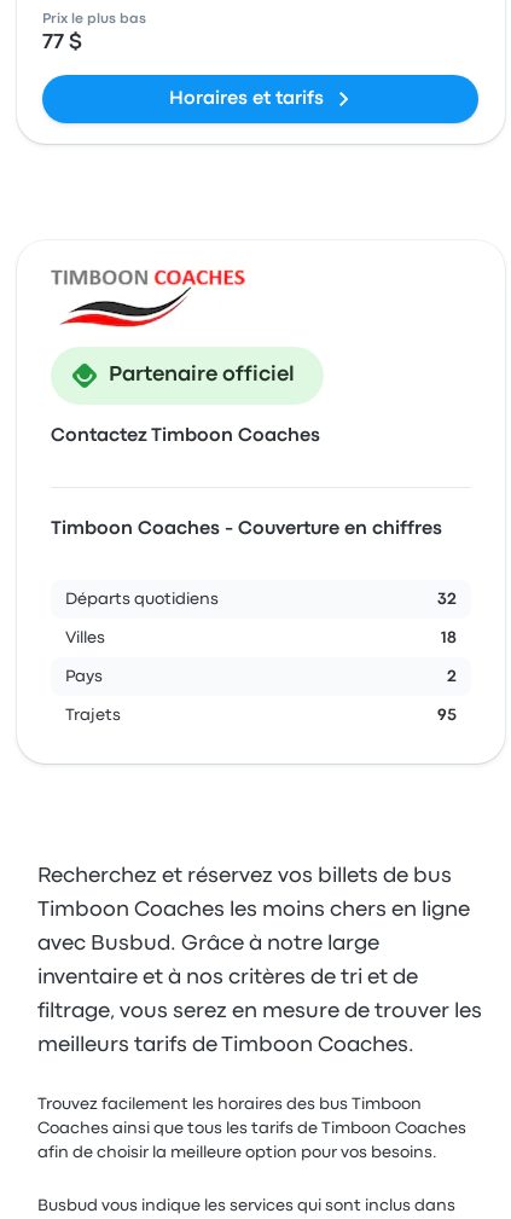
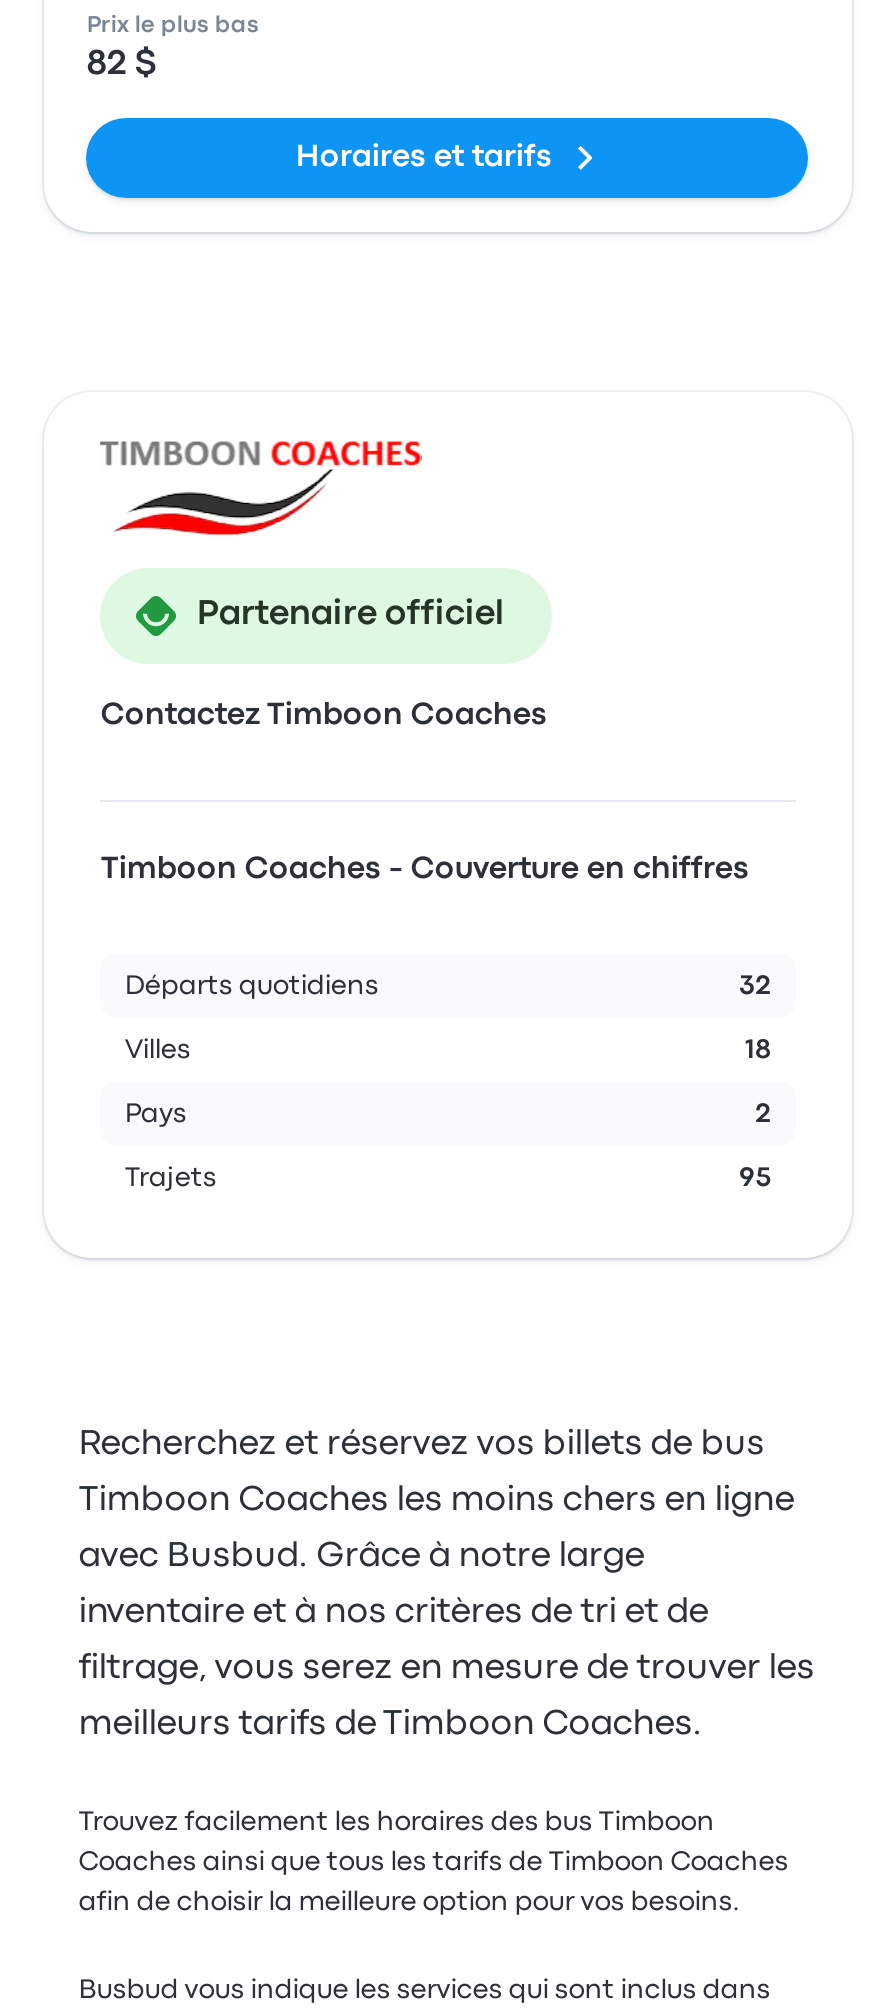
- 77 $
+ 82 $
